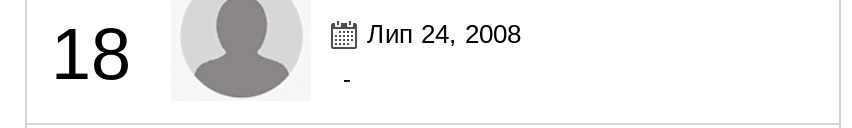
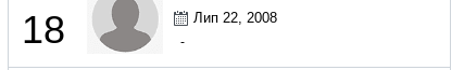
- Лип 24, 2008
+ Лип 22, 2008
